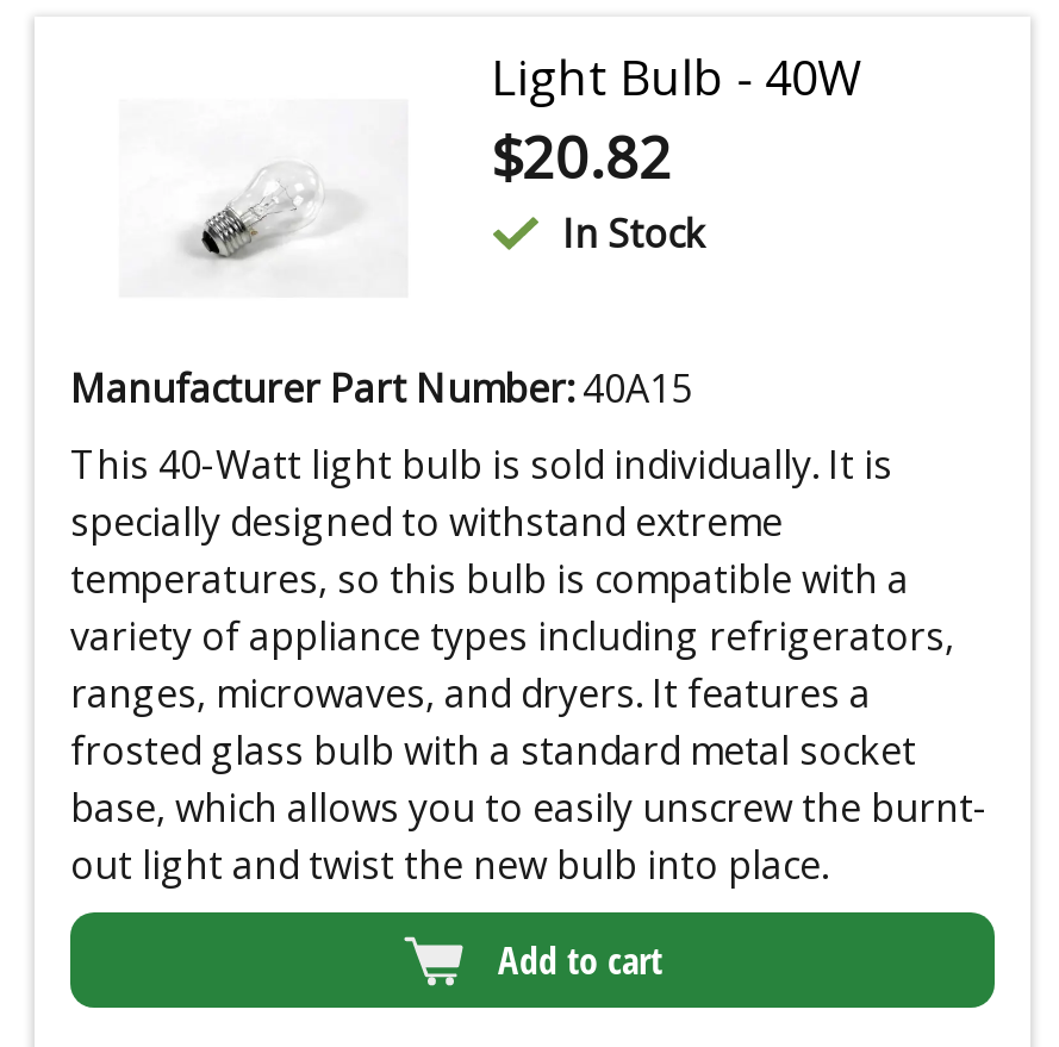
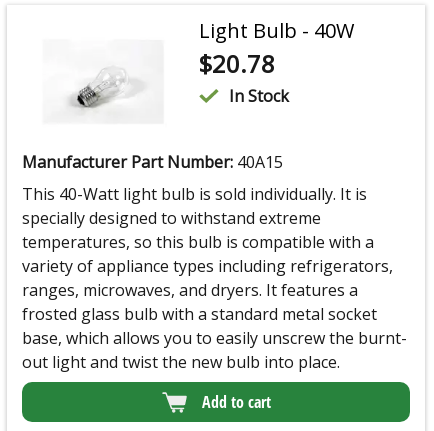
- $20.82
+ $20.78
